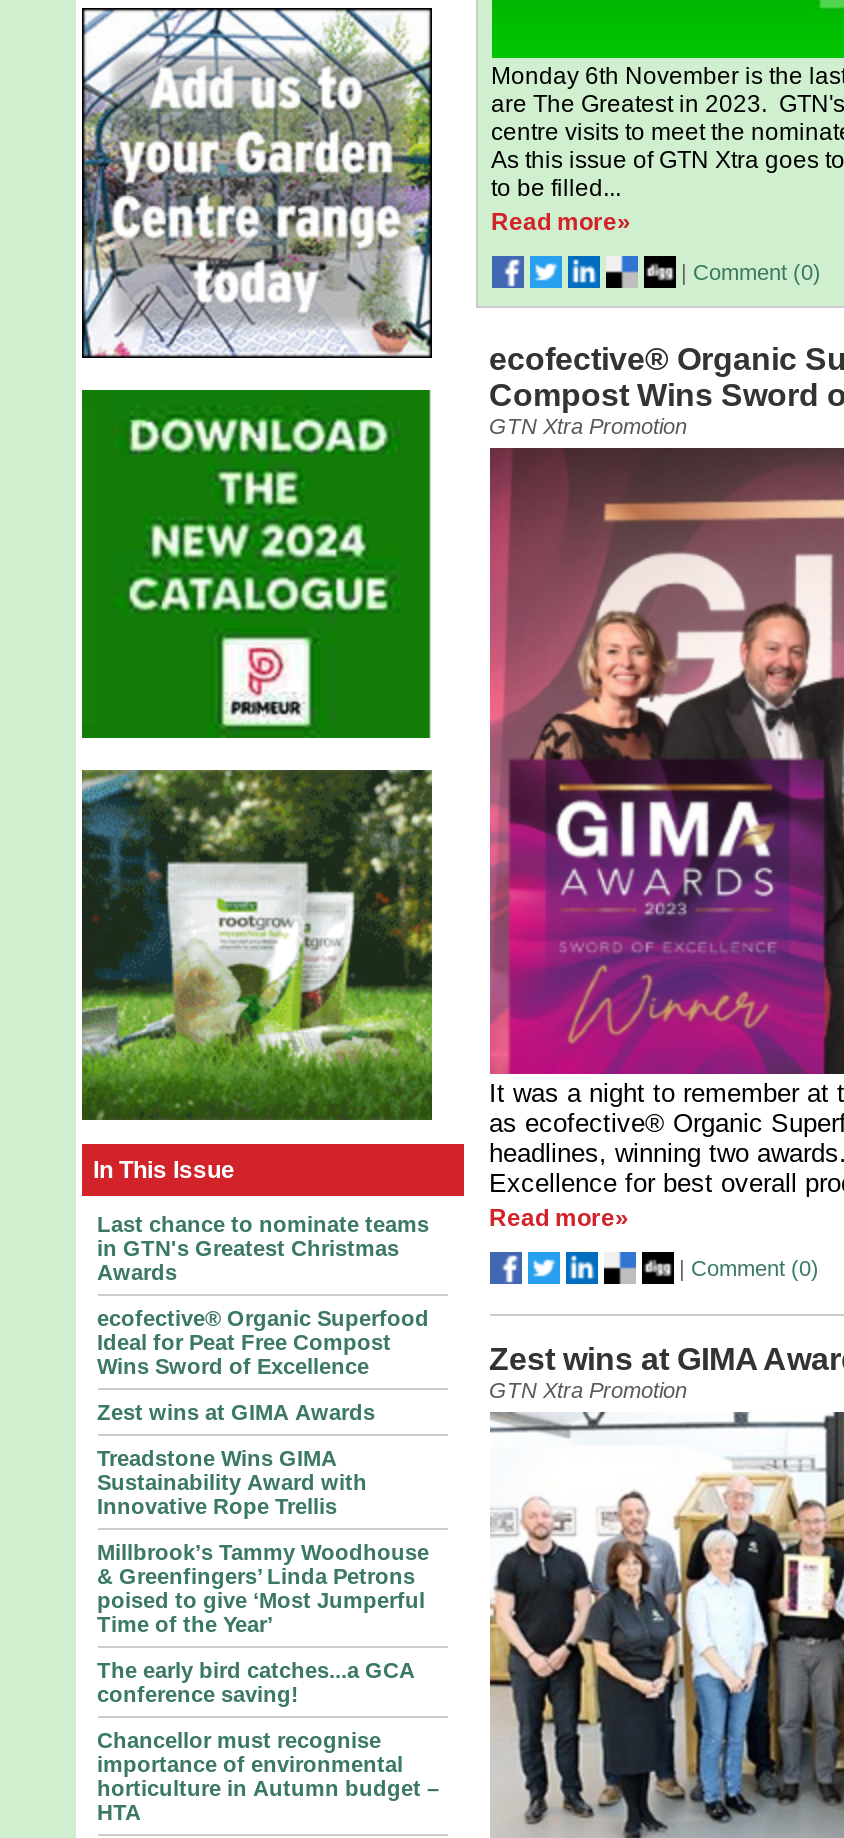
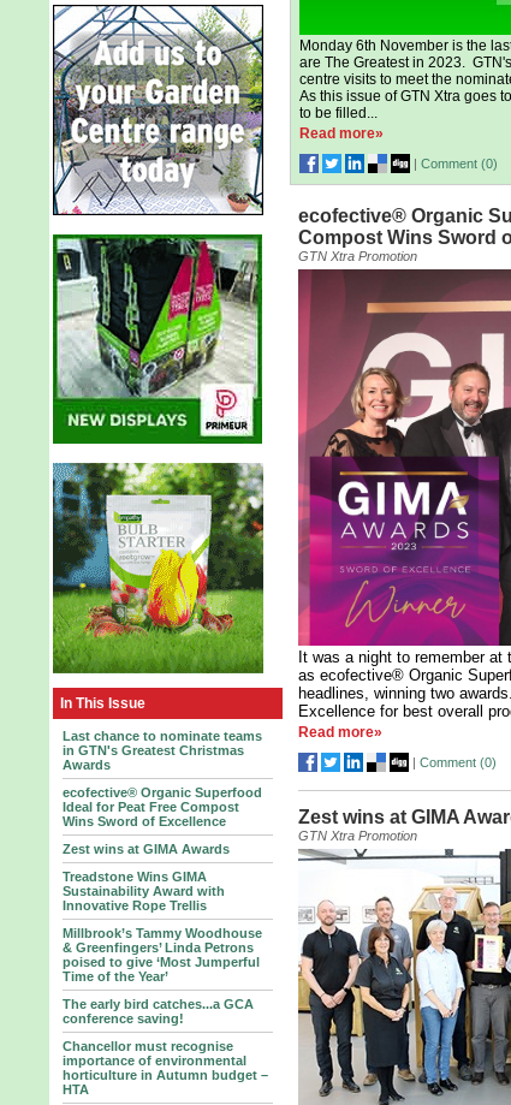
- [image]
+ [image]

- [image]
+ [image]
